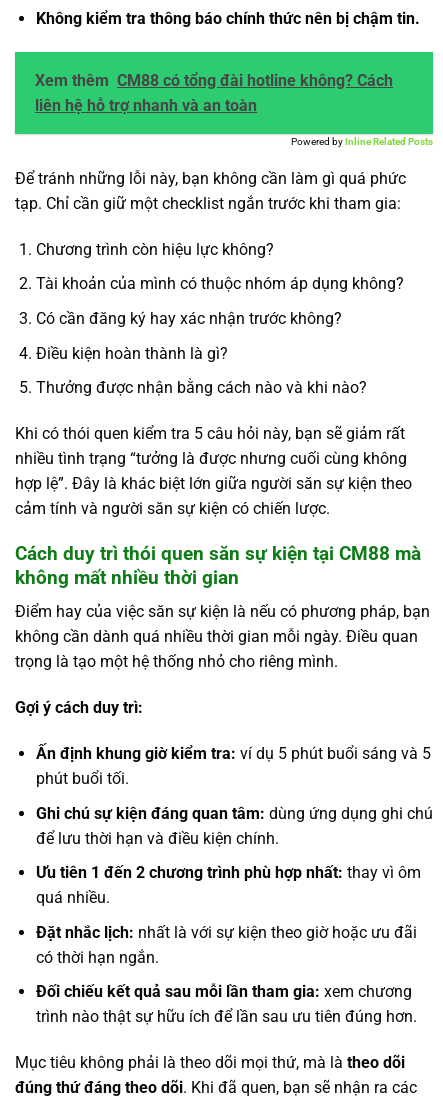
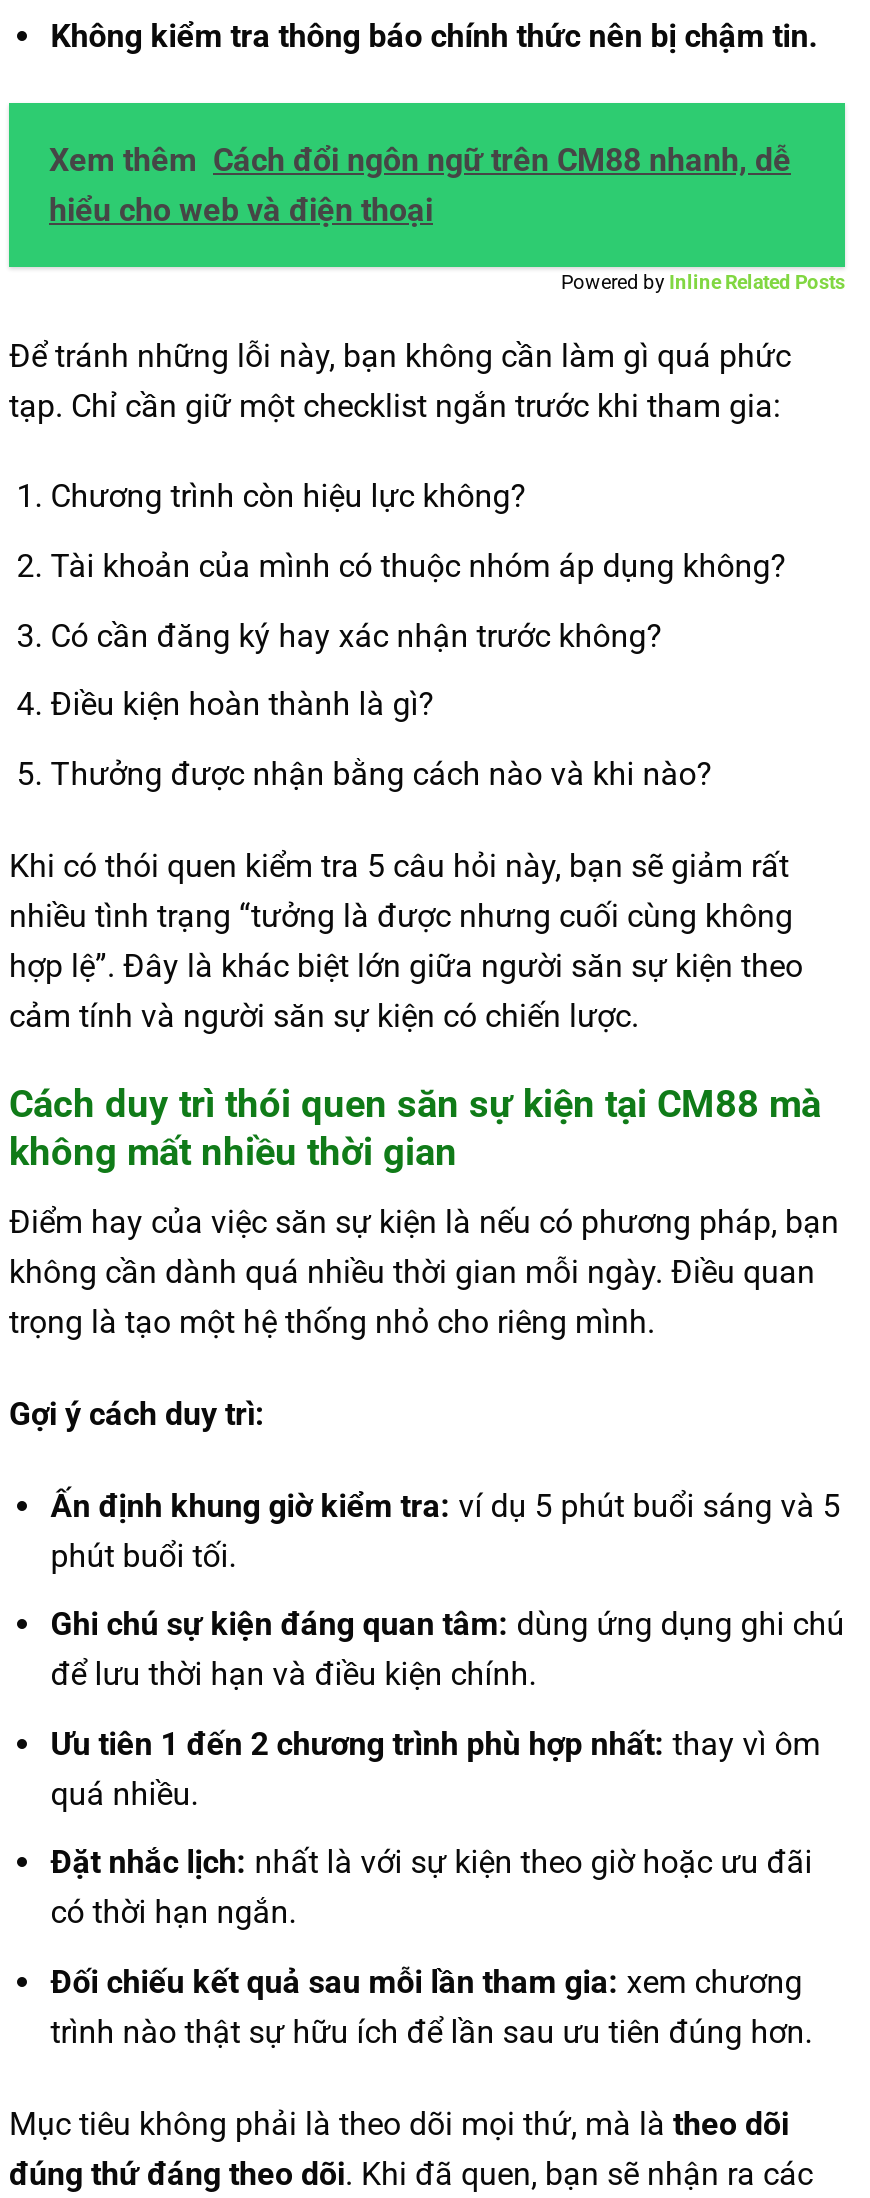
- Xem thêm CM88 có tổng đài hotline không? Cách
- liên hệ hỗ trợ nhanh và an toàn
+ Xem thêm Cách đổi ngôn ngữ trên CM88 nhanh, dễ
+ hiểu cho web và điện thoại
